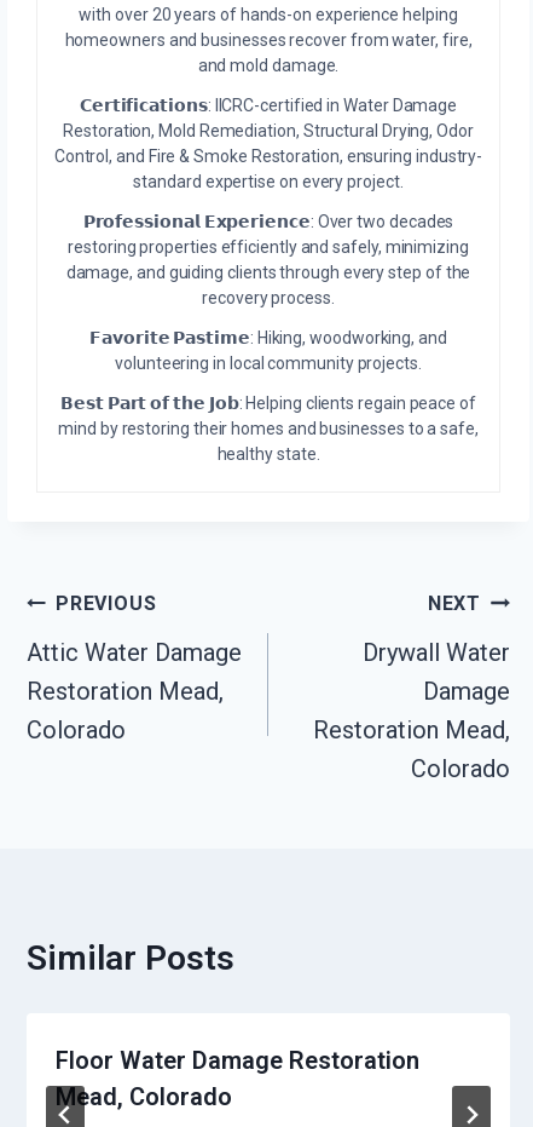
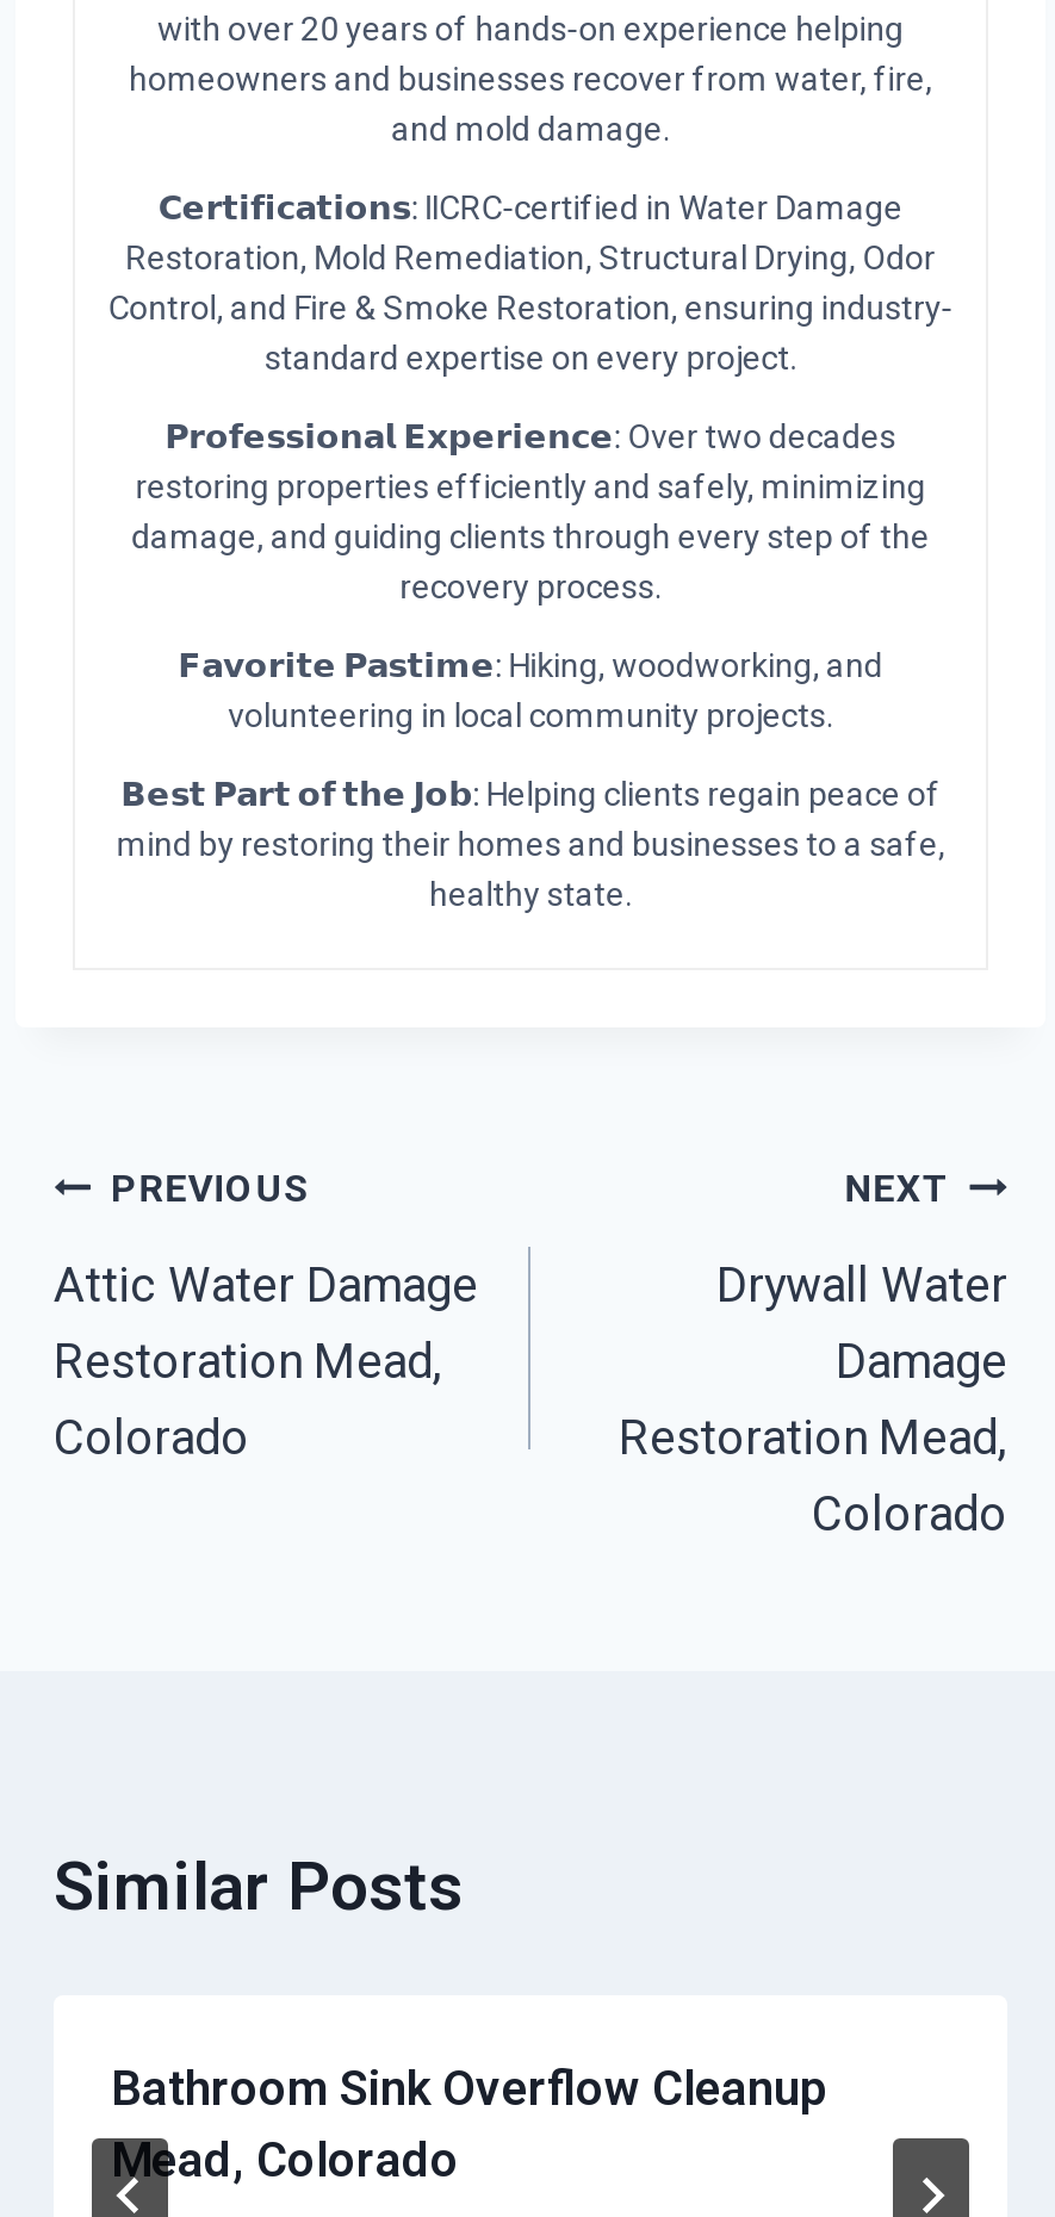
- Floor Water Damage Restoration
+ Bathroom Sink Overflow Cleanup
